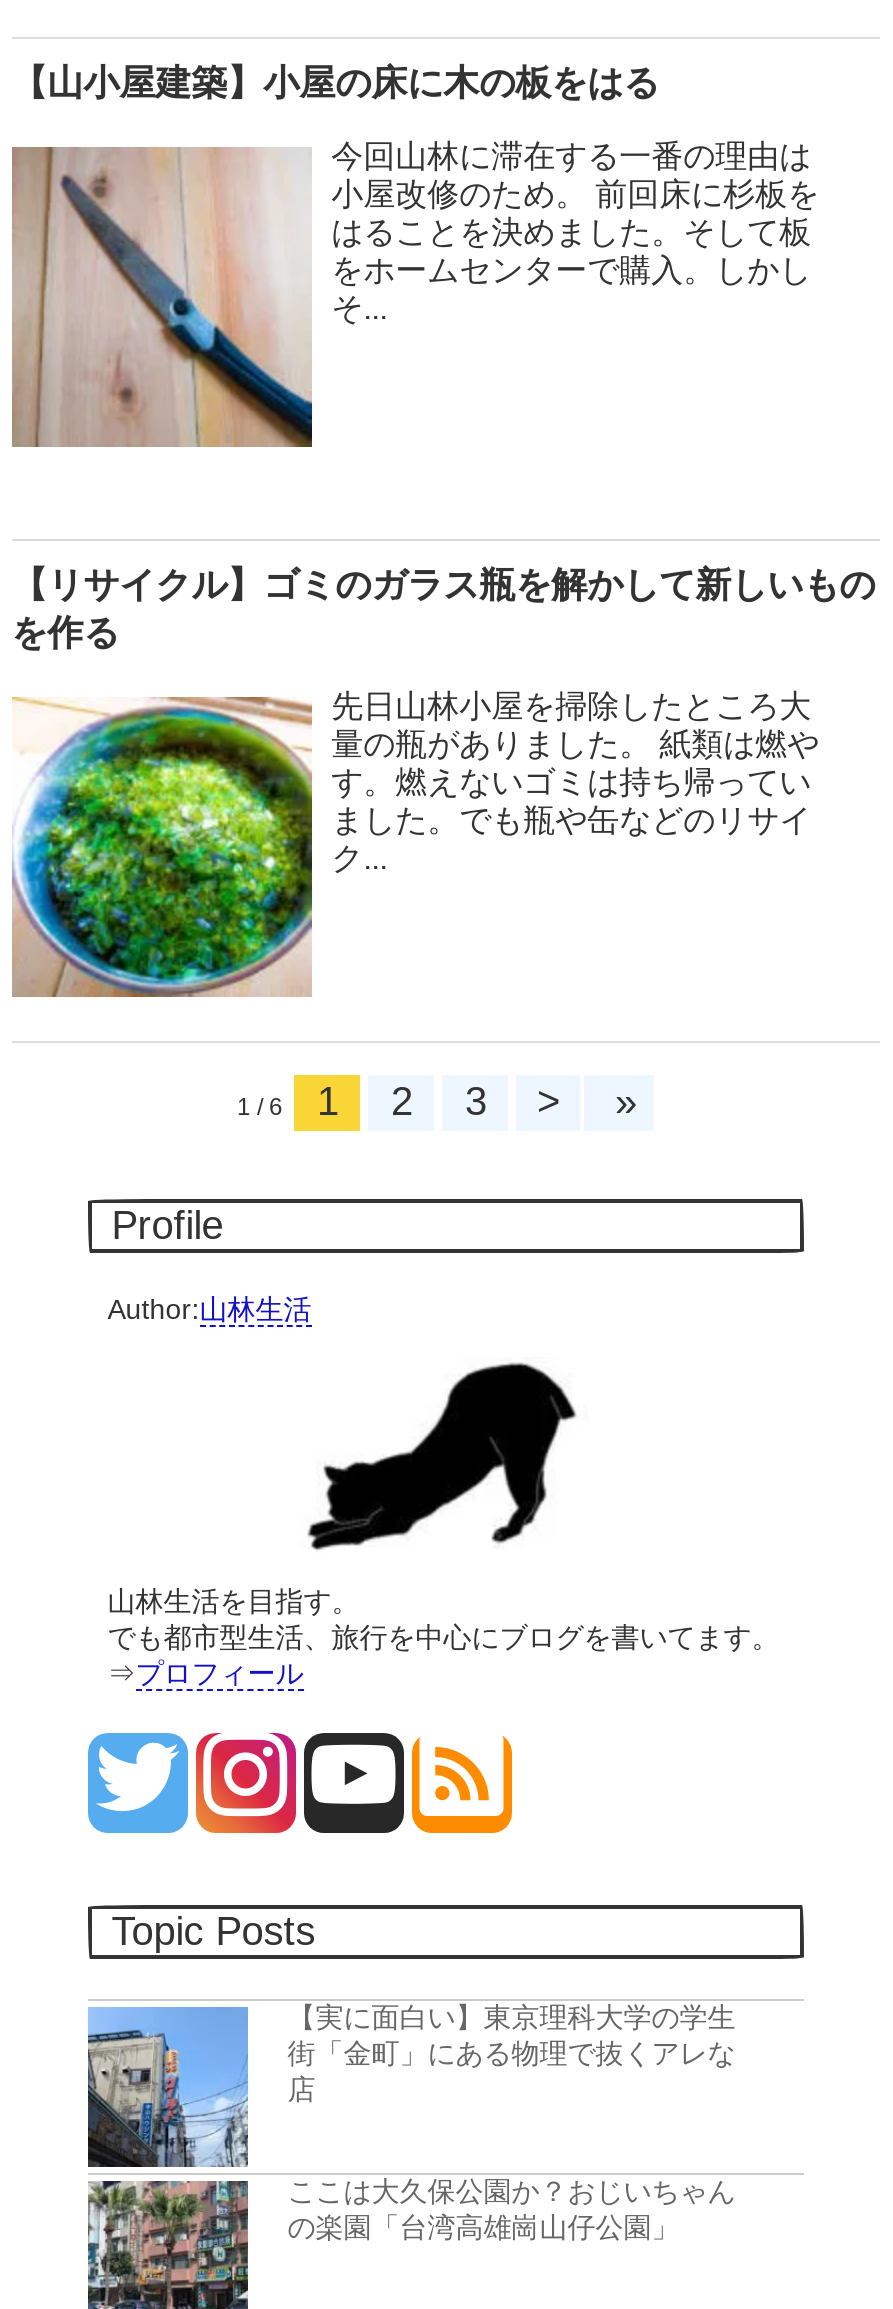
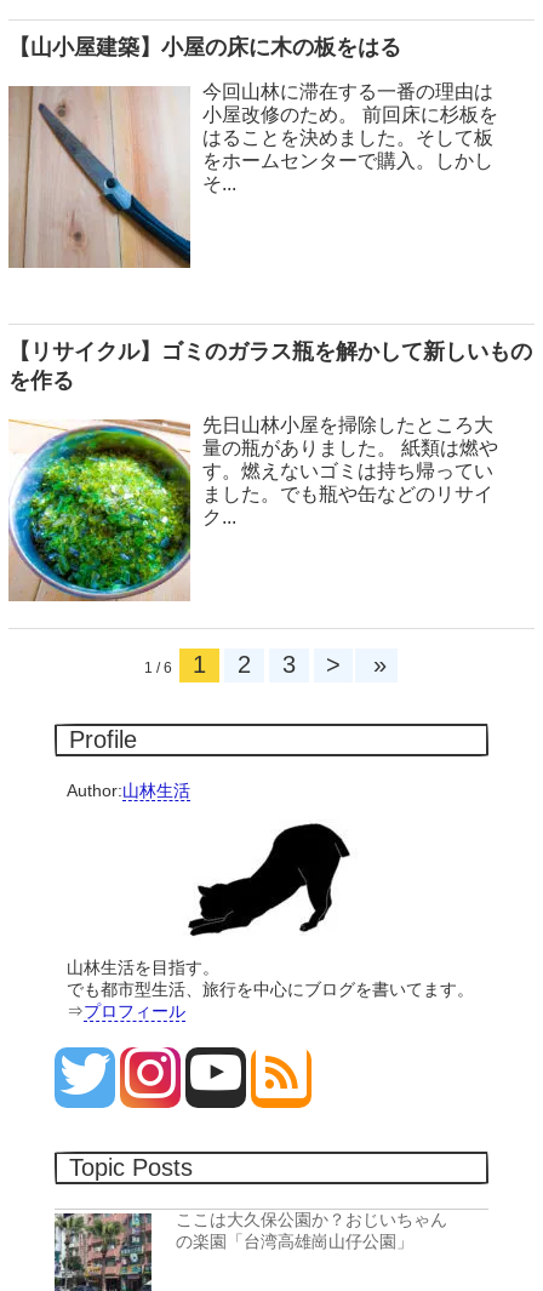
- [image]
- 【実に面白い】東京理科大学の学生
- 街「金町」にある物理で抜くアレな
- 店
